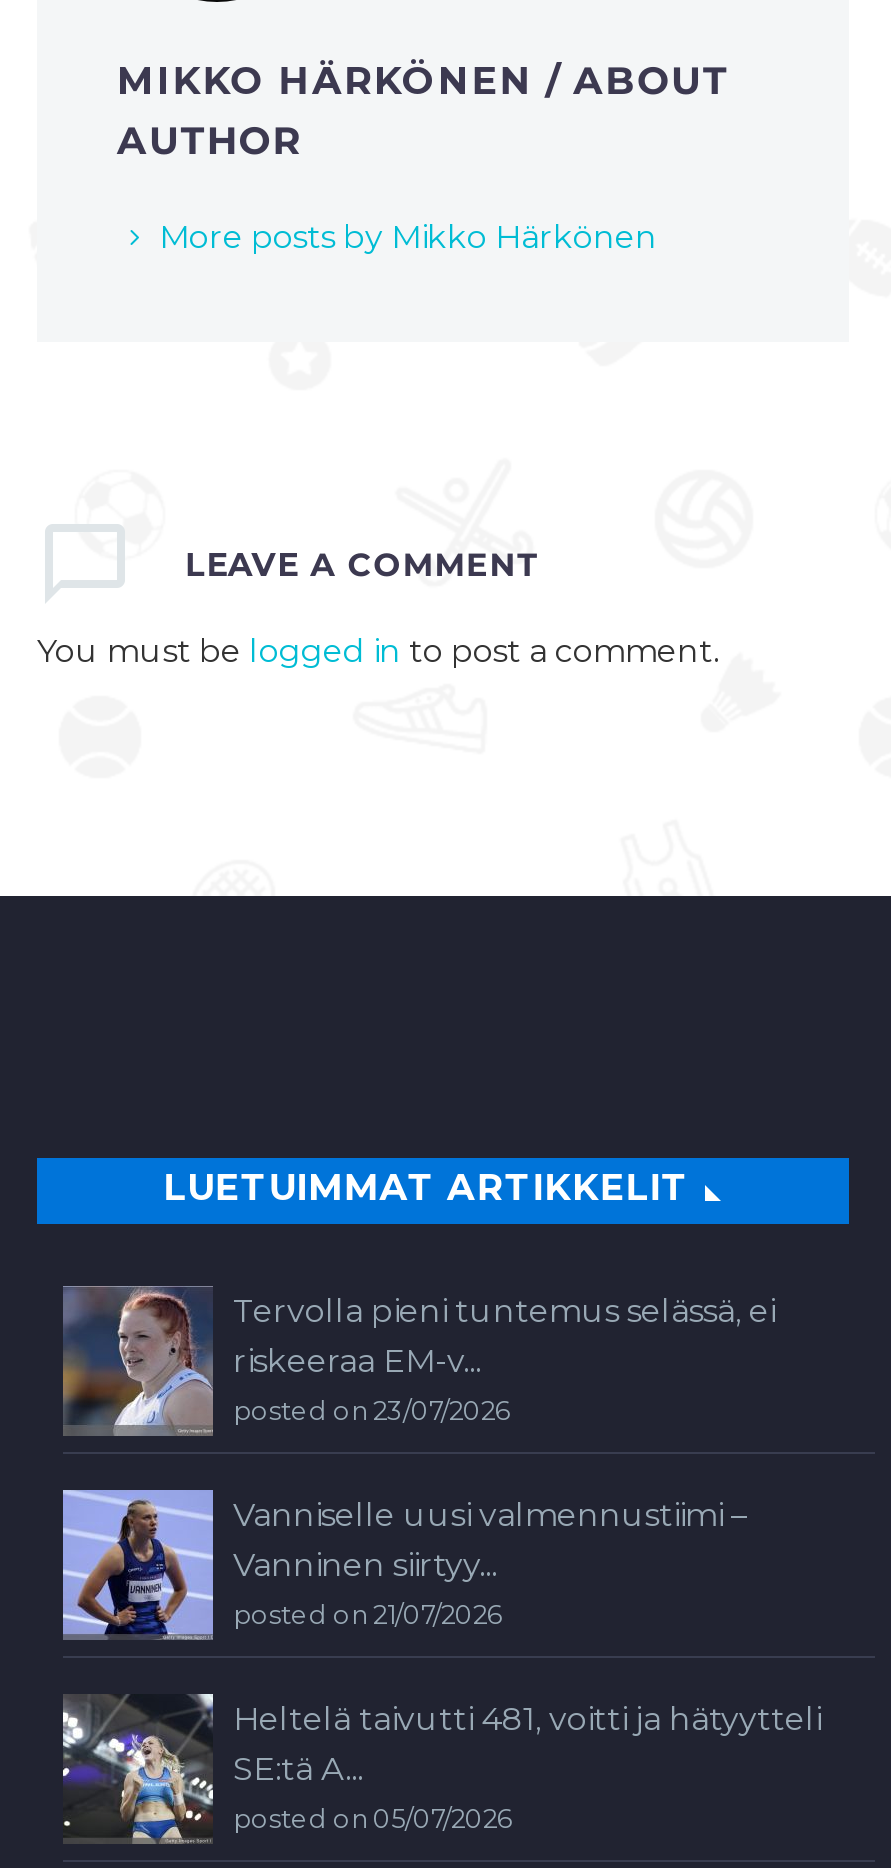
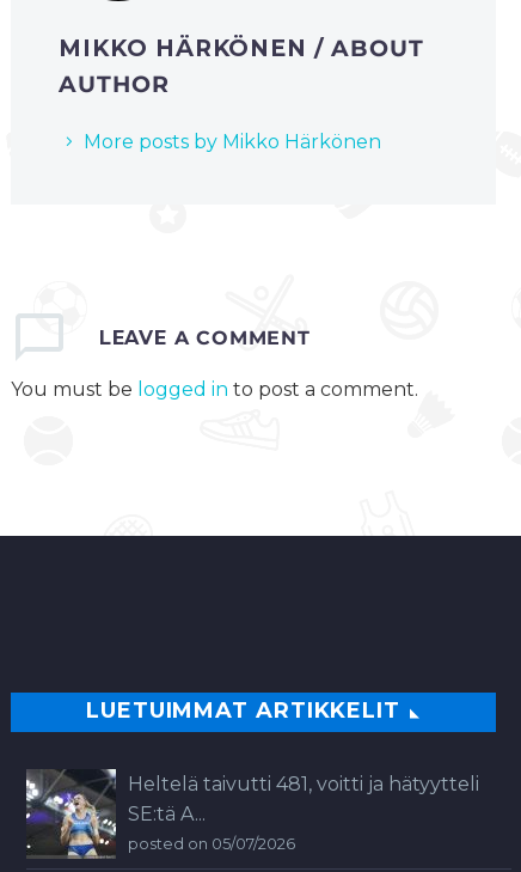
- [image]
- Tervolla pieni tuntemus selässä, ei
- riskeeraa EM-v...
- posted on 23/07/2026
- Vanniselle uusi valmennustiimi –
- Vanninen siirtyy...
- posted on 21/07/2026

- [image]
